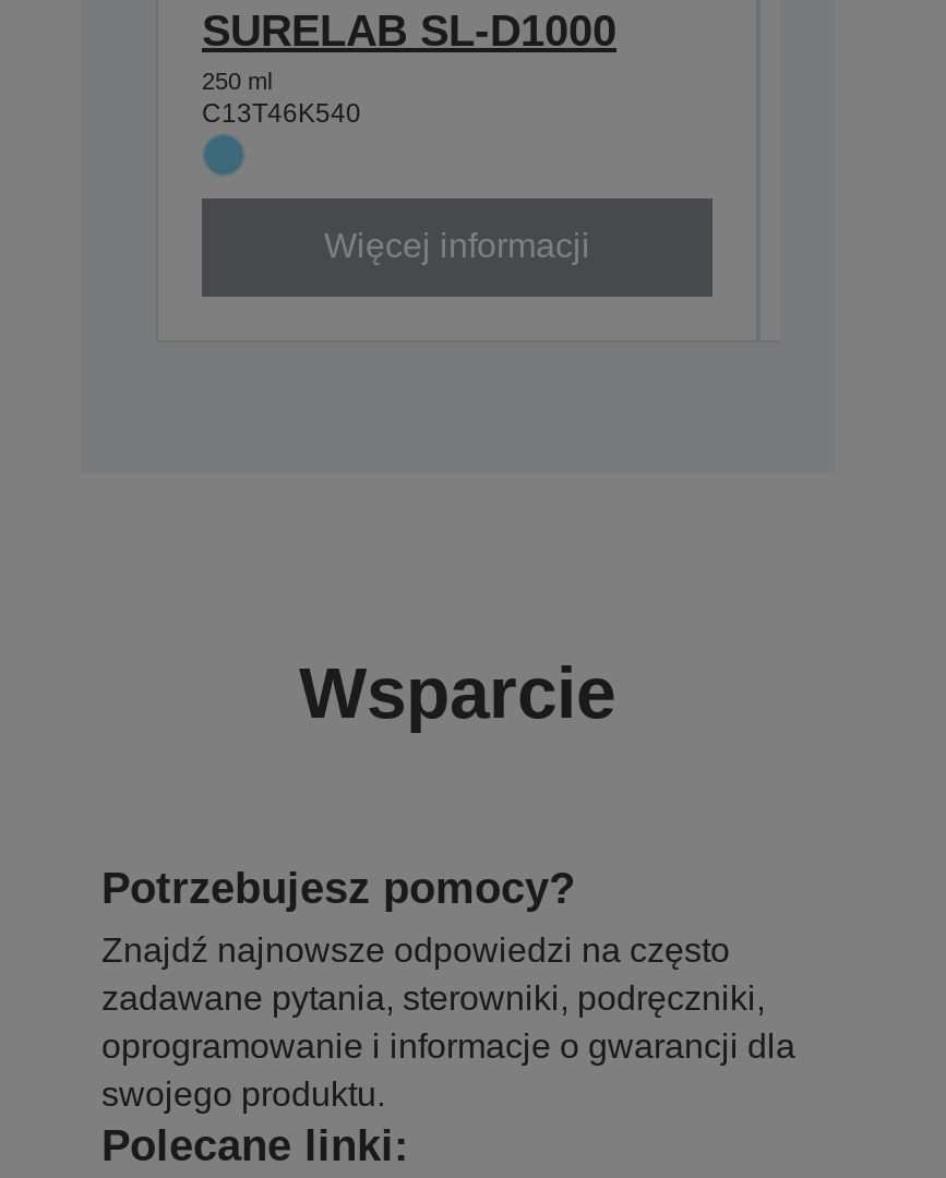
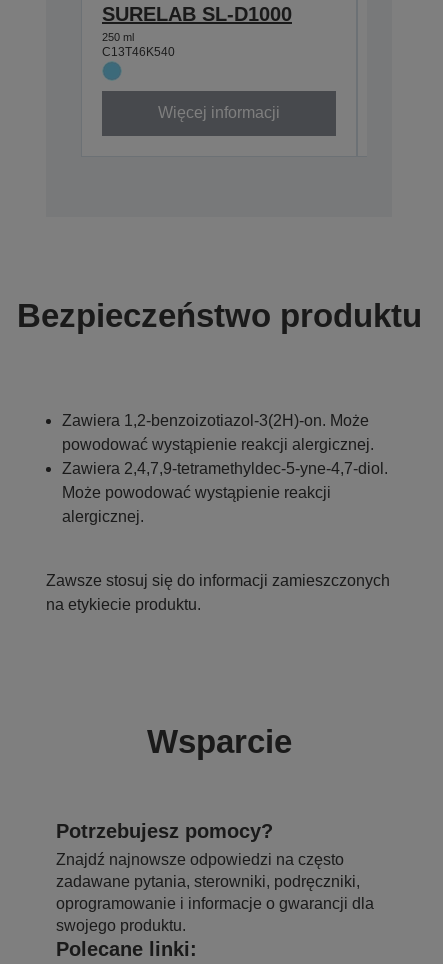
+ Bezpieczeństwo produktu
+ Zawiera 1,2-benzoizotiazol-3(2H)-on. Może
+ powodować wystąpienie reakcji alergicznej.
+ Zawiera 2,4,7,9-tetramethyldec-5-yne-4,7-diol.
+ Może powodować wystąpienie reakcji
+ alergicznej.

+ Zawsze stosuj się do informacji zamieszczonych
+ na etykiecie produktu.
